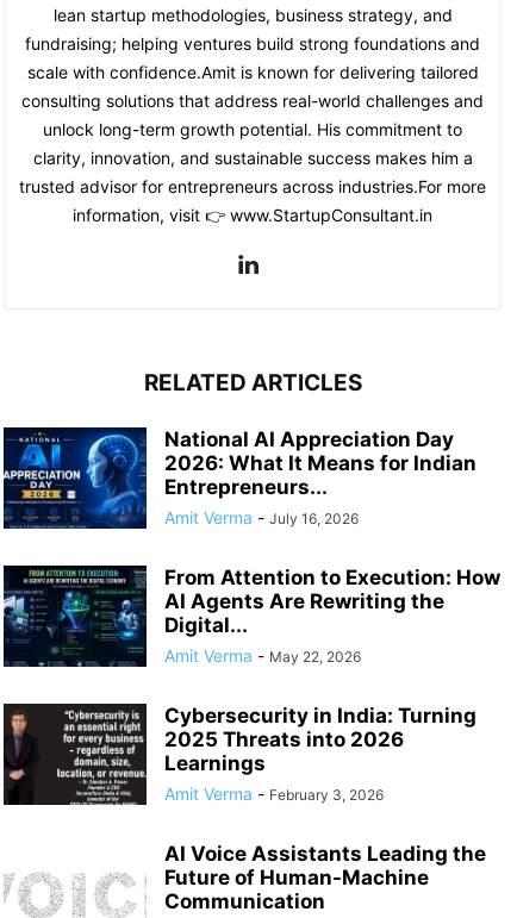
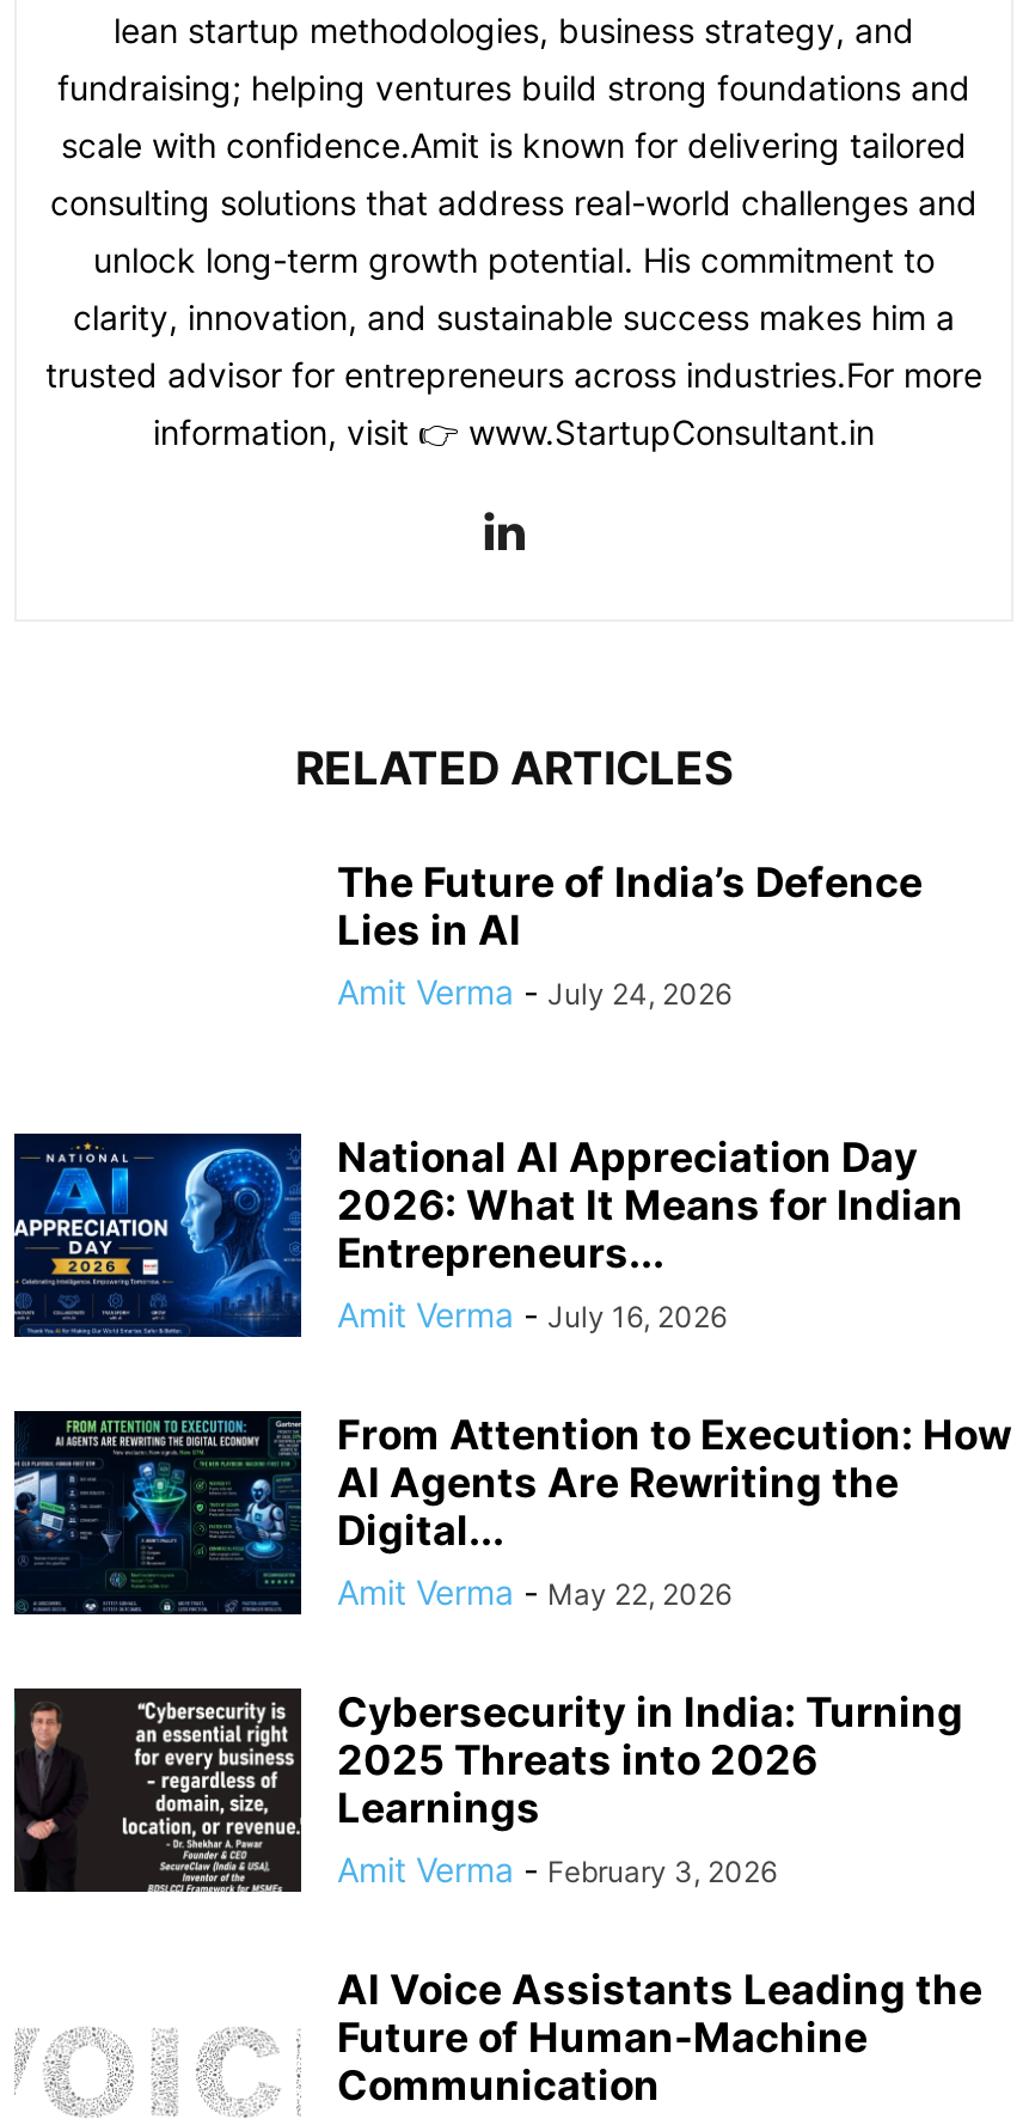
+ The Future of India’s Defence
+ Lies in AI
+ Amit Verma - July 24, 2026
